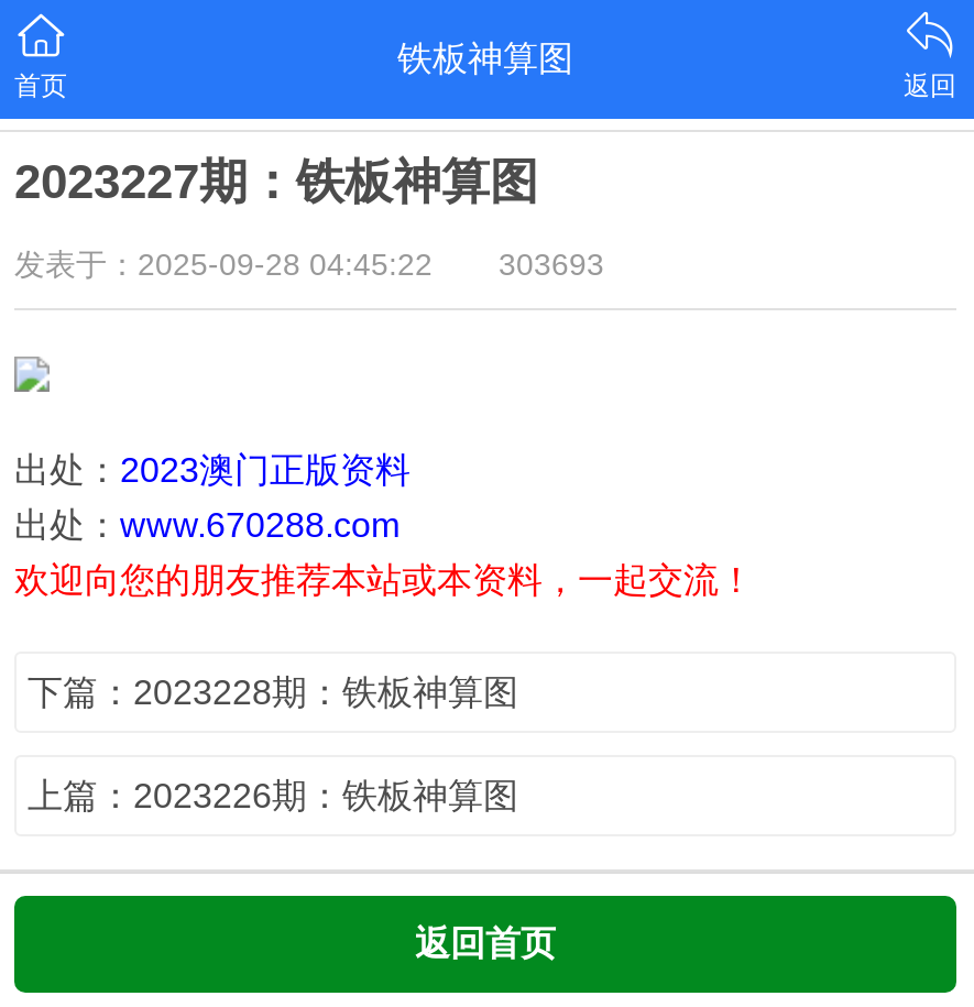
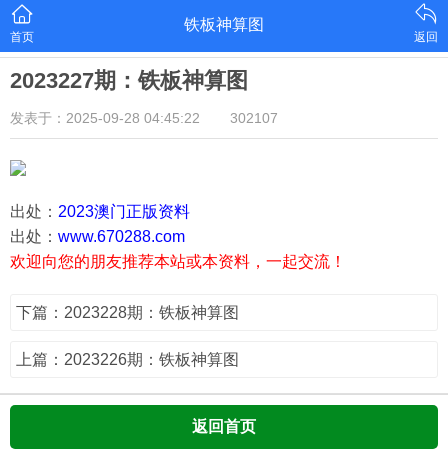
- 发表于：2025-09-28 04:45:22 303693
+ 发表于：2025-09-28 04:45:22 302107
